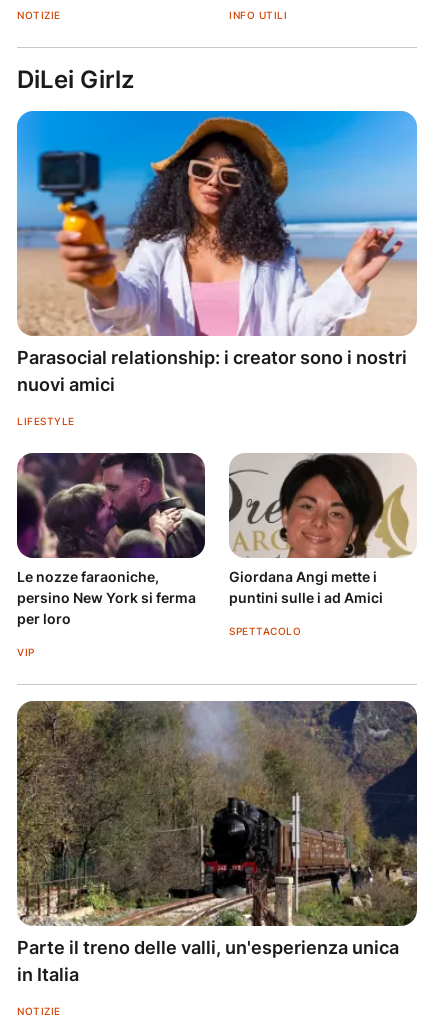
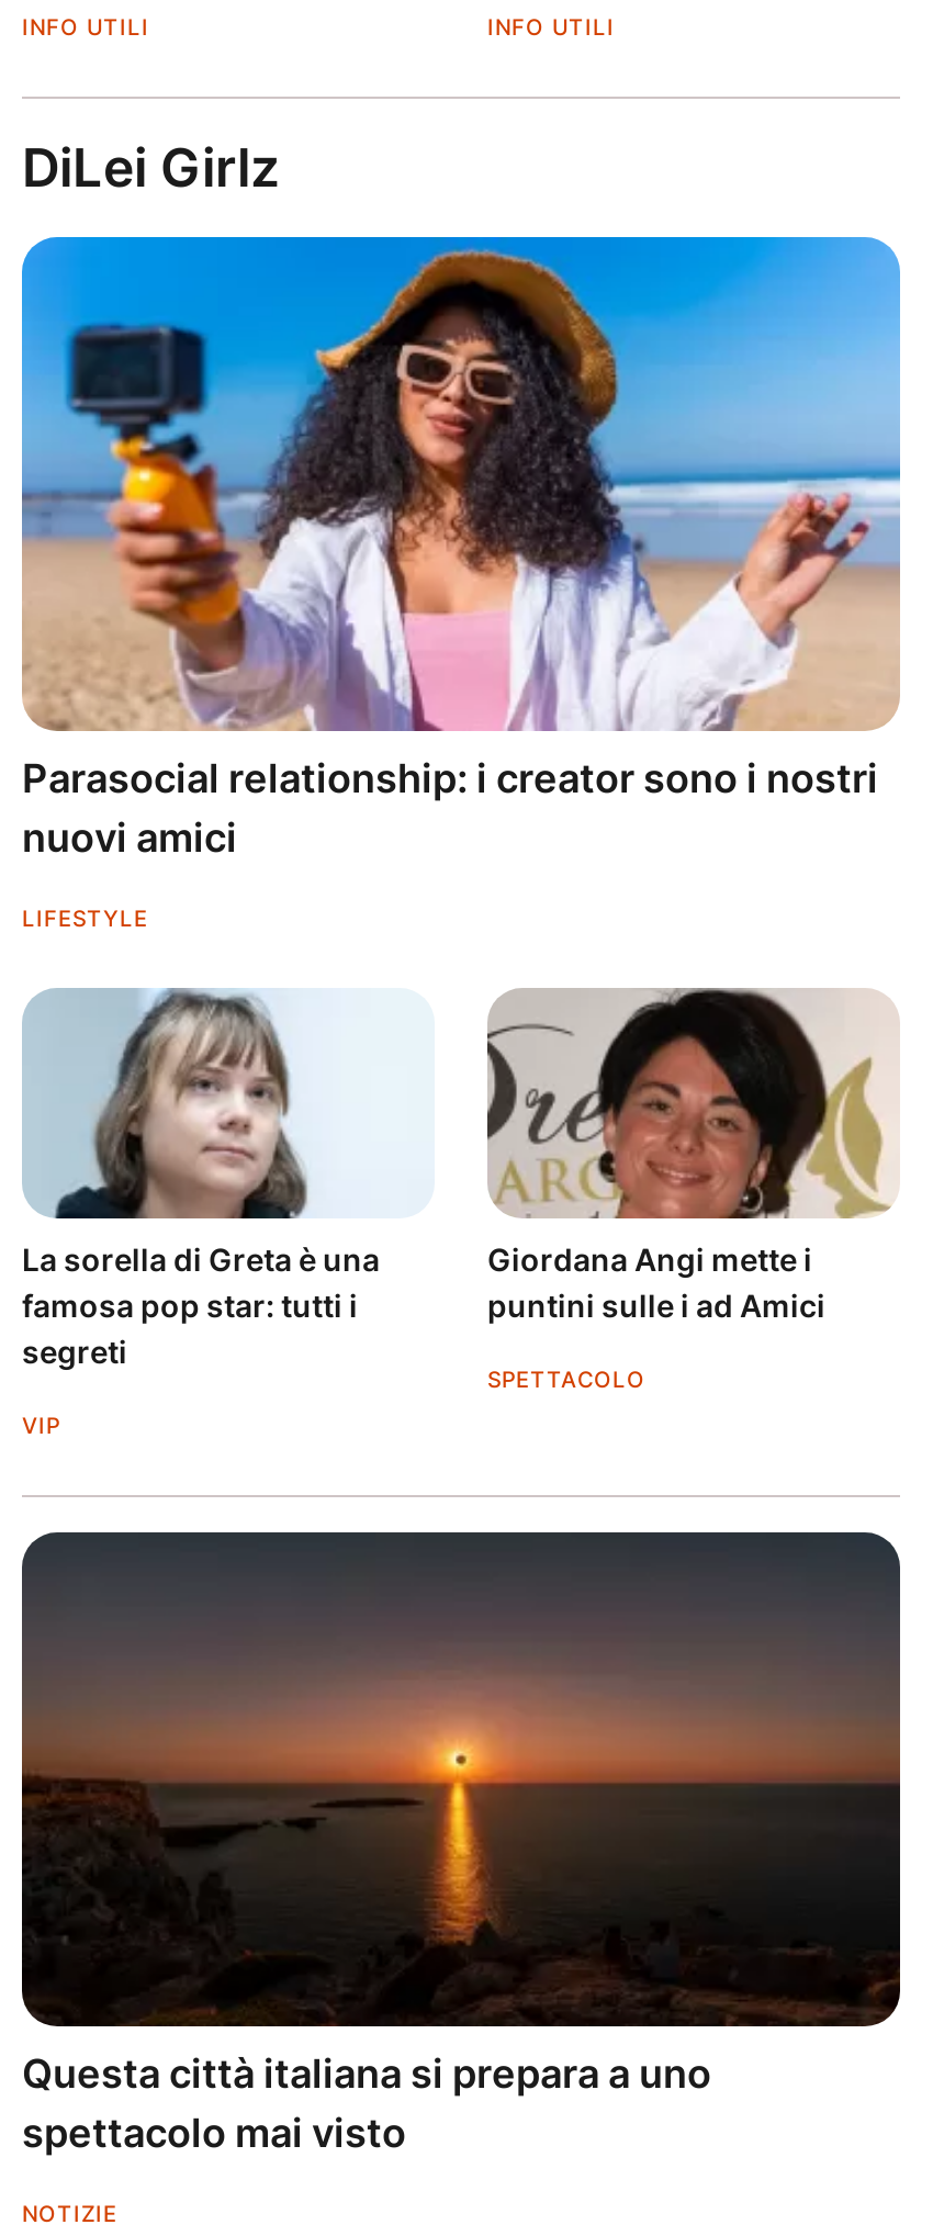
- NOTIZIE
+ INFO UTILI

- [image]
- Le nozze faraoniche,
- persino New York si ferma
- per loro
+ [image]
+ La sorella di Greta è una
+ famosa pop star: tutti i
+ segreti

- [image]
- Parte il treno delle valli, un'esperienza unica
- in Italia
+ [image]
+ Questa città italiana si prepara a uno
+ spettacolo mai visto
